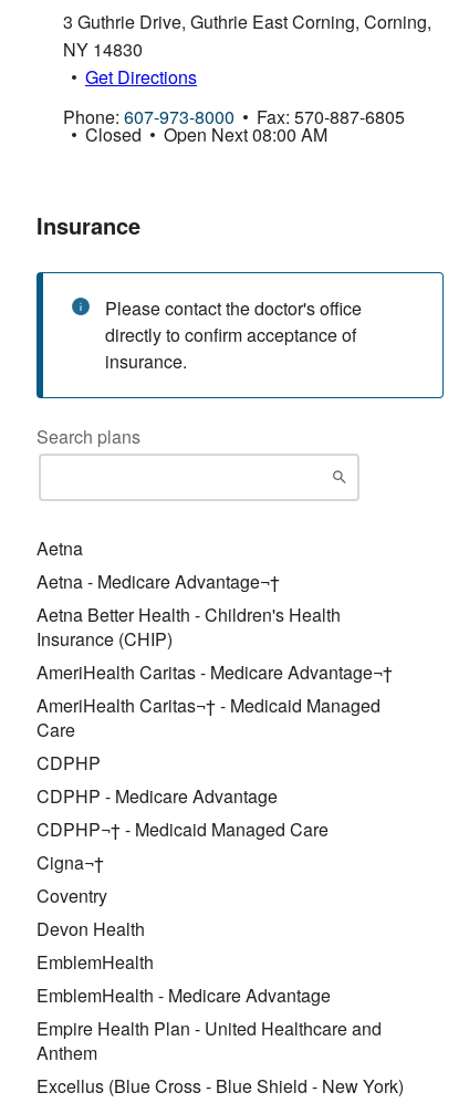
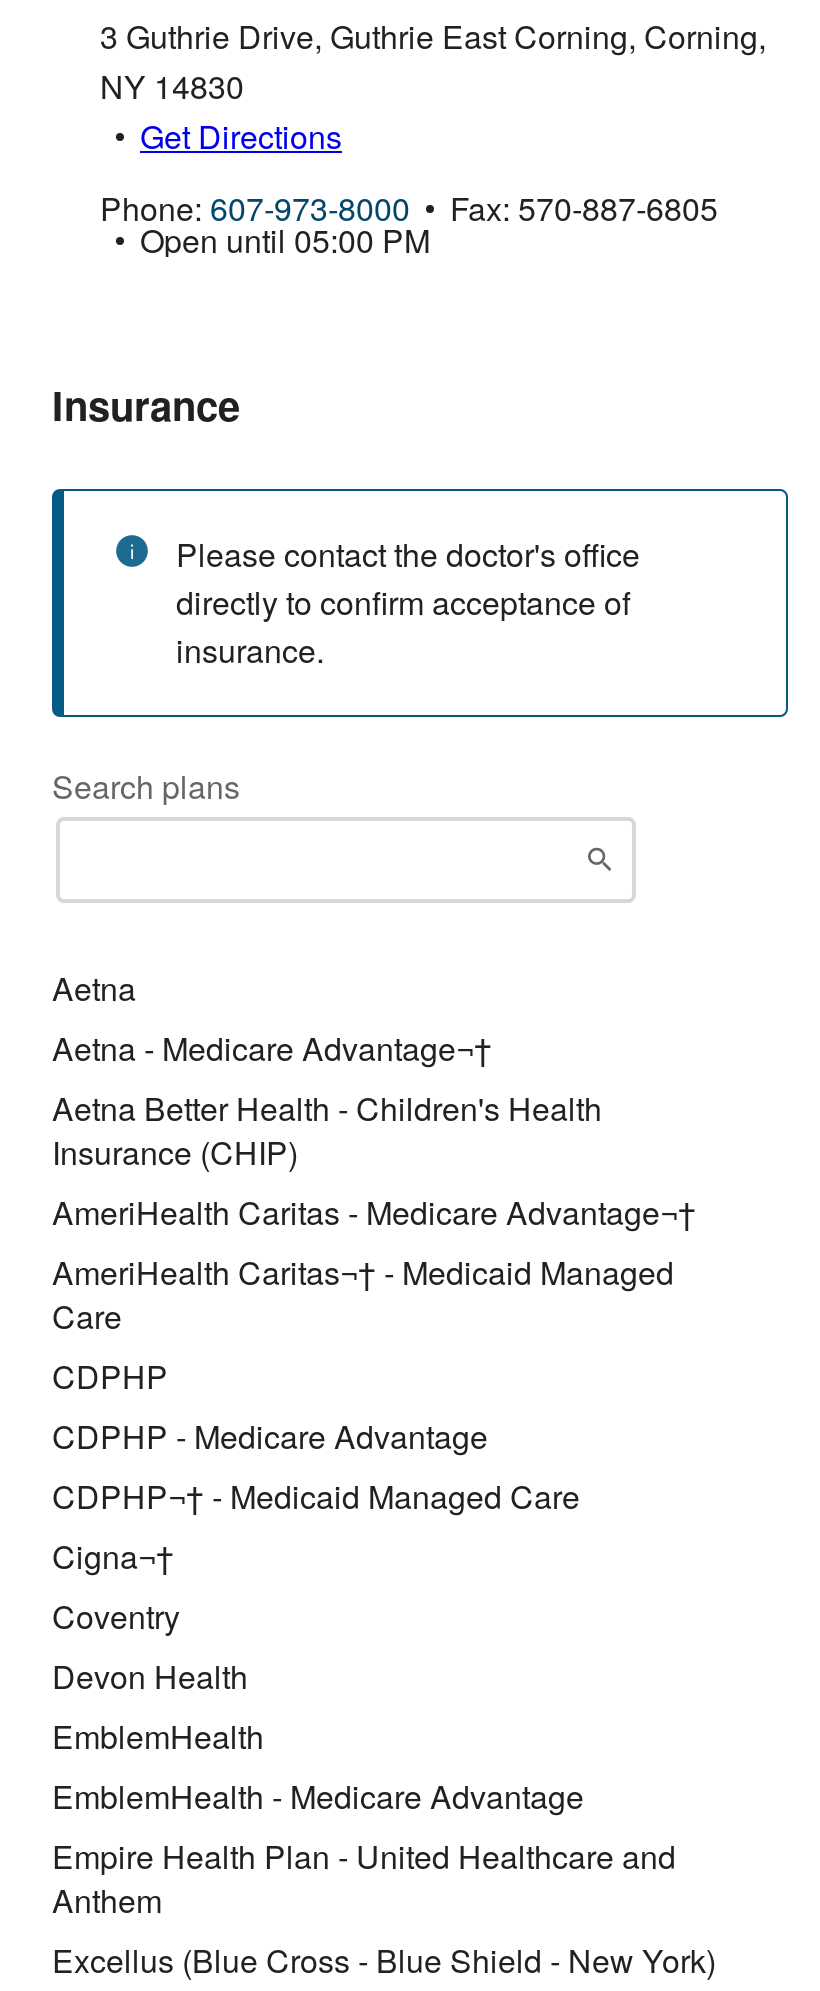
- Closed
- Open Next 08:00 AM
+ Open until 05:00 PM
